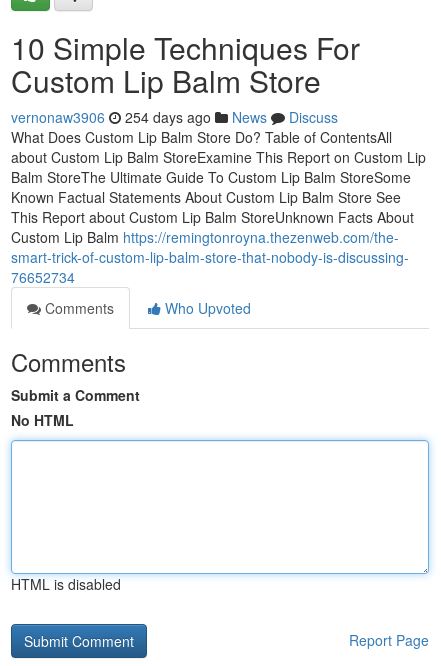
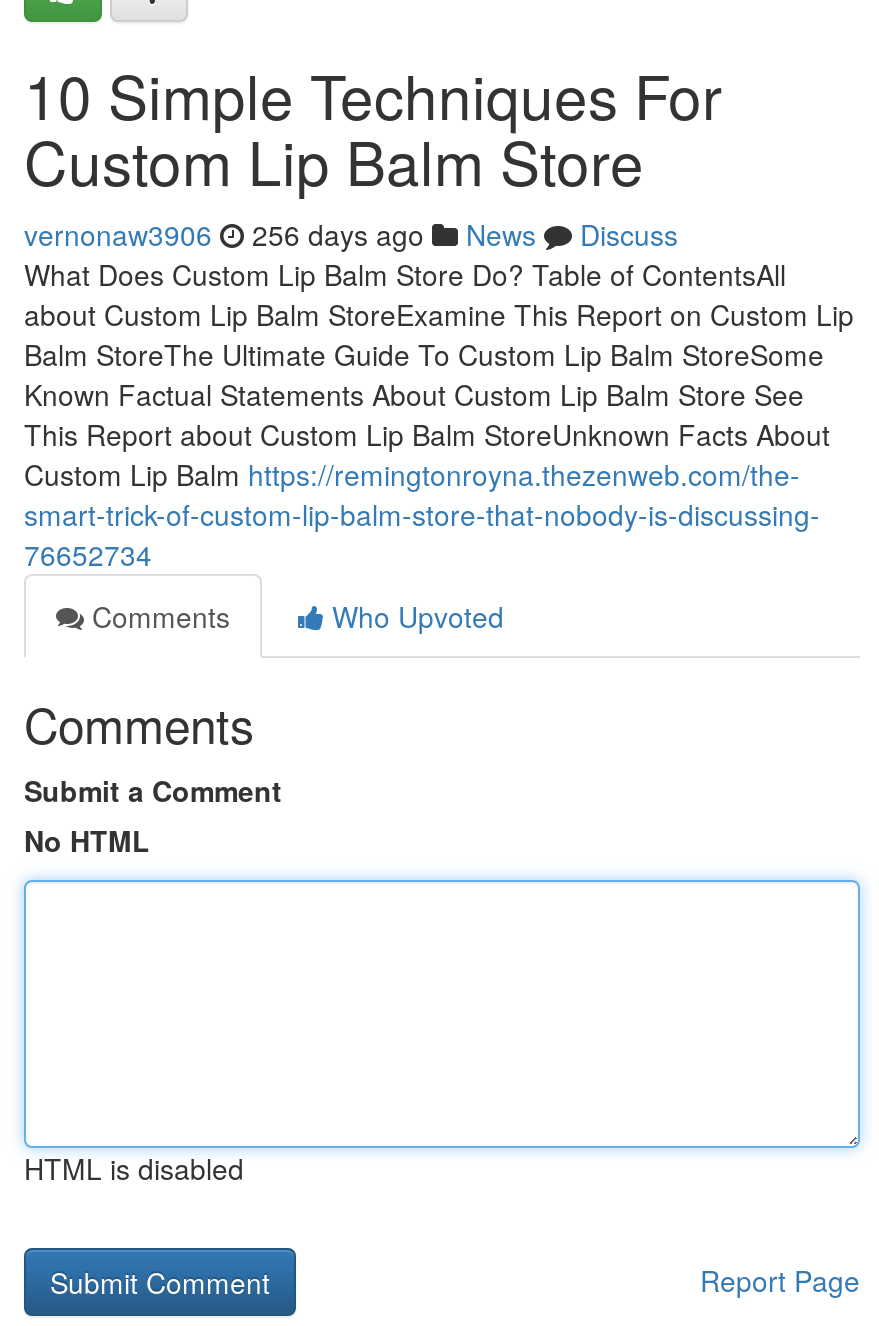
- vernonaw3906 254 days ago News Discuss
+ vernonaw3906 256 days ago News Discuss
